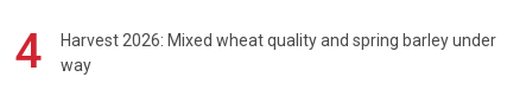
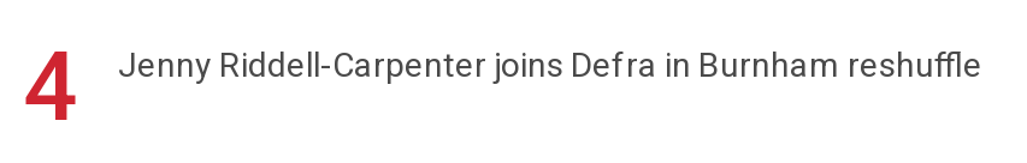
- Harvest 2026: Mixed wheat quality and spring barley under
- way
+ Jenny Riddell-Carpenter joins Defra in Burnham reshuffle
